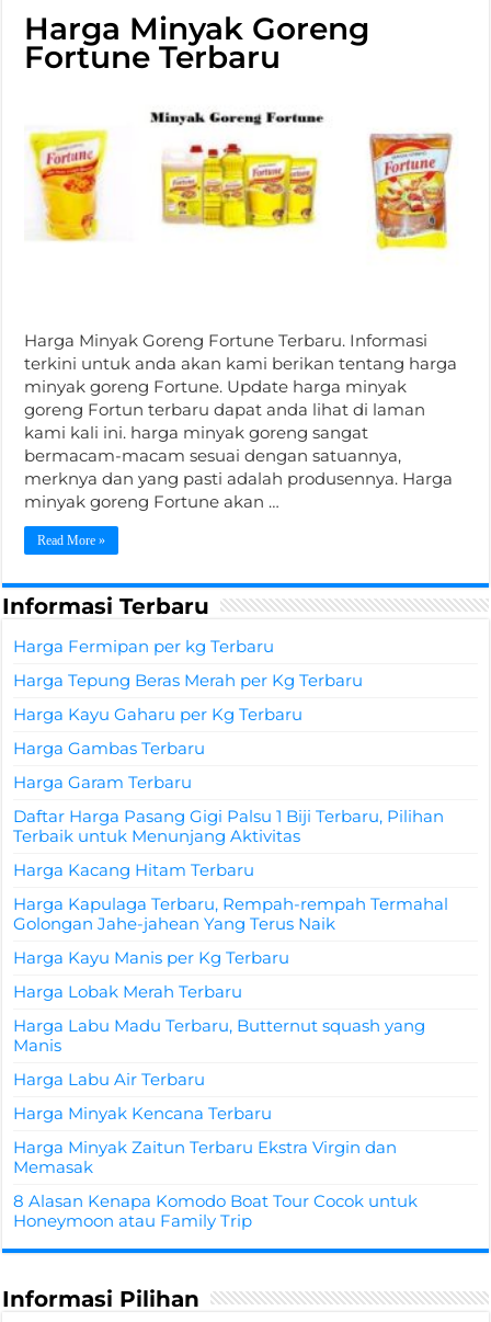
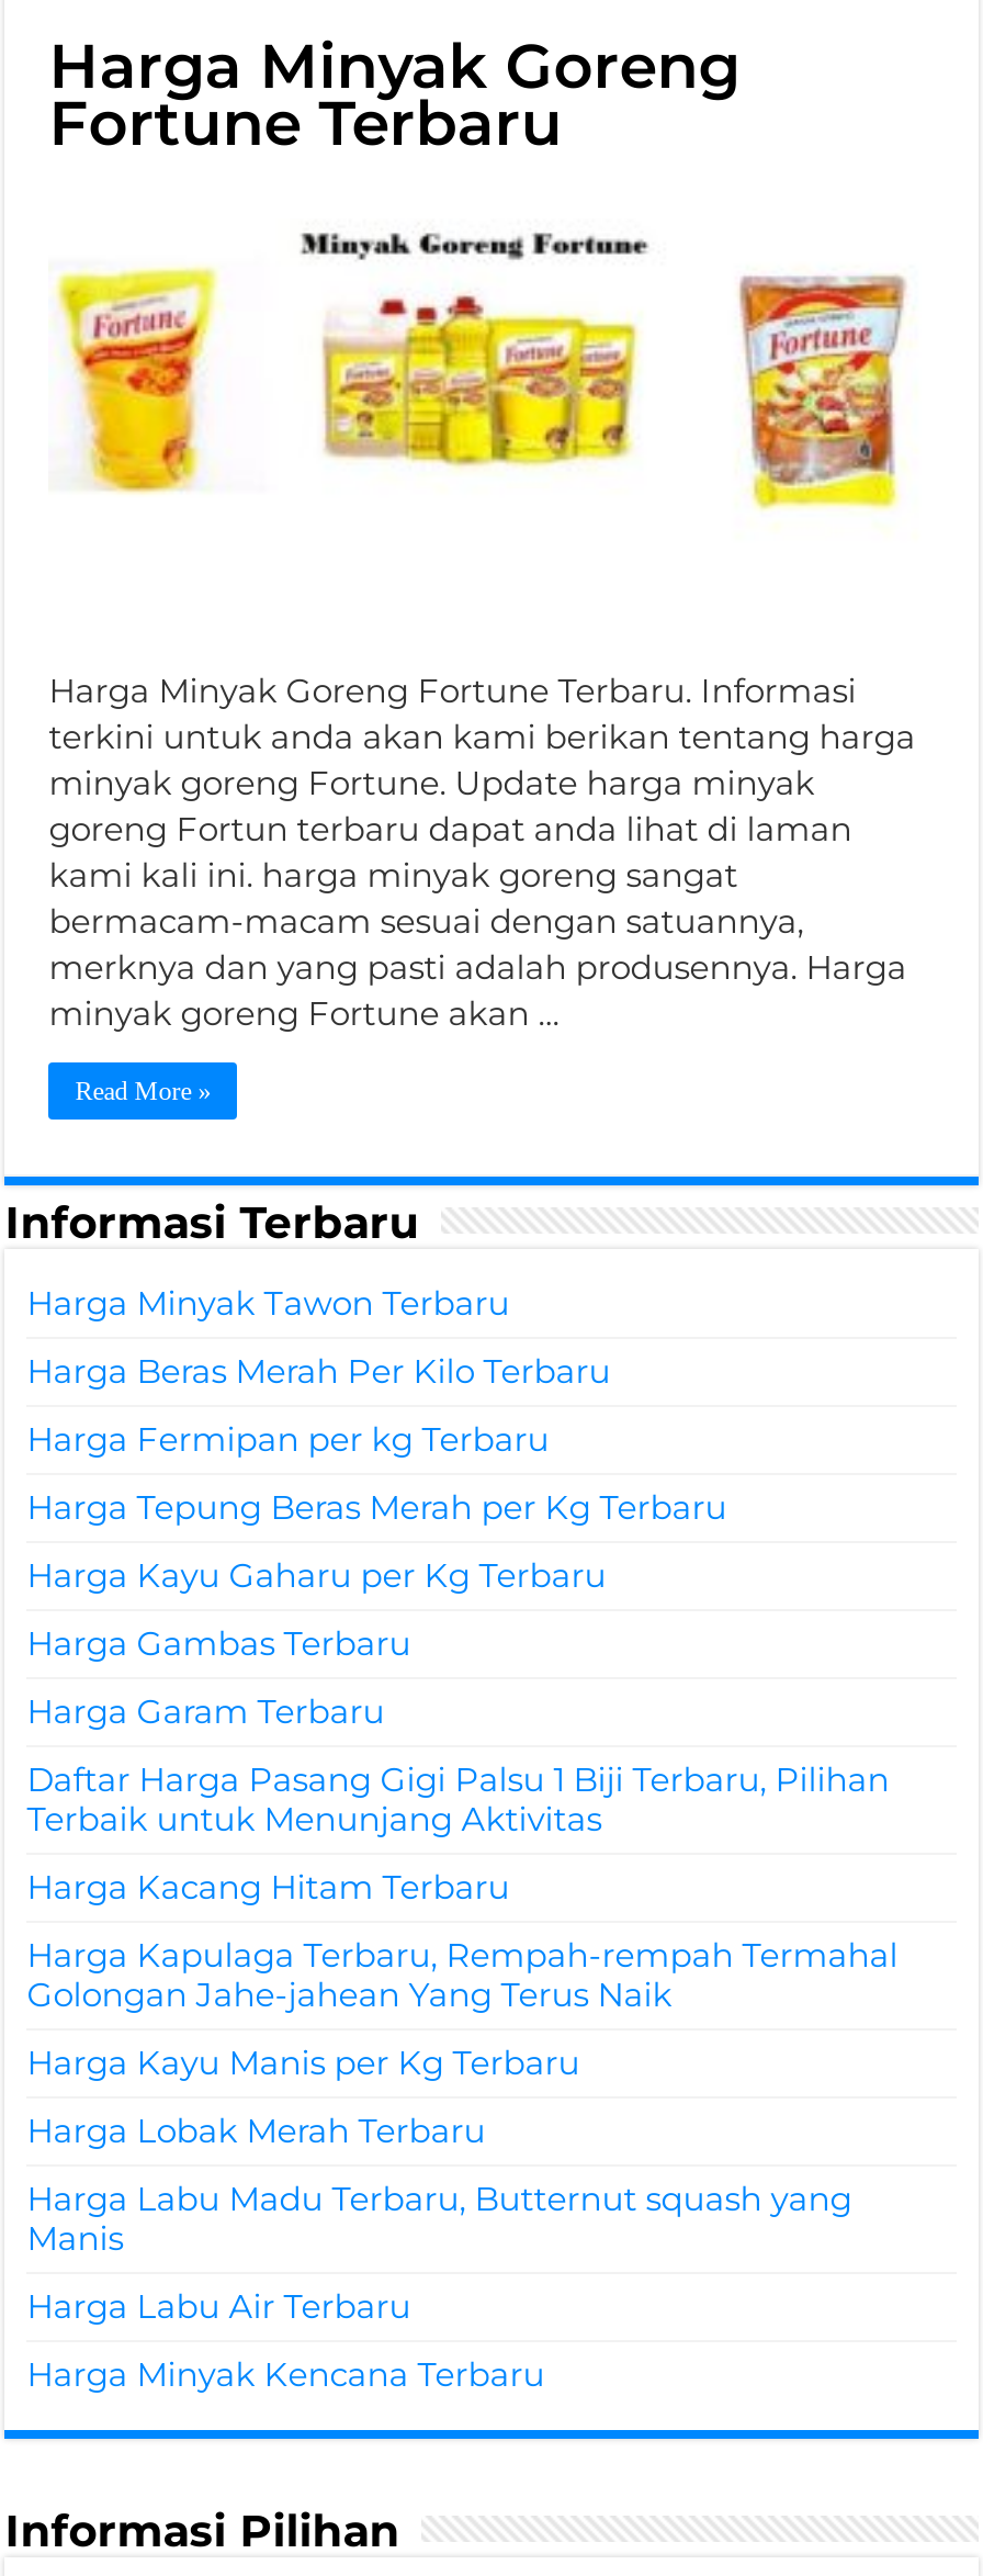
+ Harga Minyak Tawon Terbaru
+ Harga Beras Merah Per Kilo Terbaru

moved down: Harga Fermipan per kg Terbaru | Harga Tepung Beras Merah per Kg Terbaru | Harga Kayu Gaharu per Kg Terbaru | ... | Harga Labu Air Terbaru | Harga Minyak Kencana Terbaru

- Harga Minyak Zaitun Terbaru Ekstra Virgin dan
- Memasak
- 8 Alasan Kenapa Komodo Boat Tour Cocok untuk
- Honeymoon atau Family Trip
